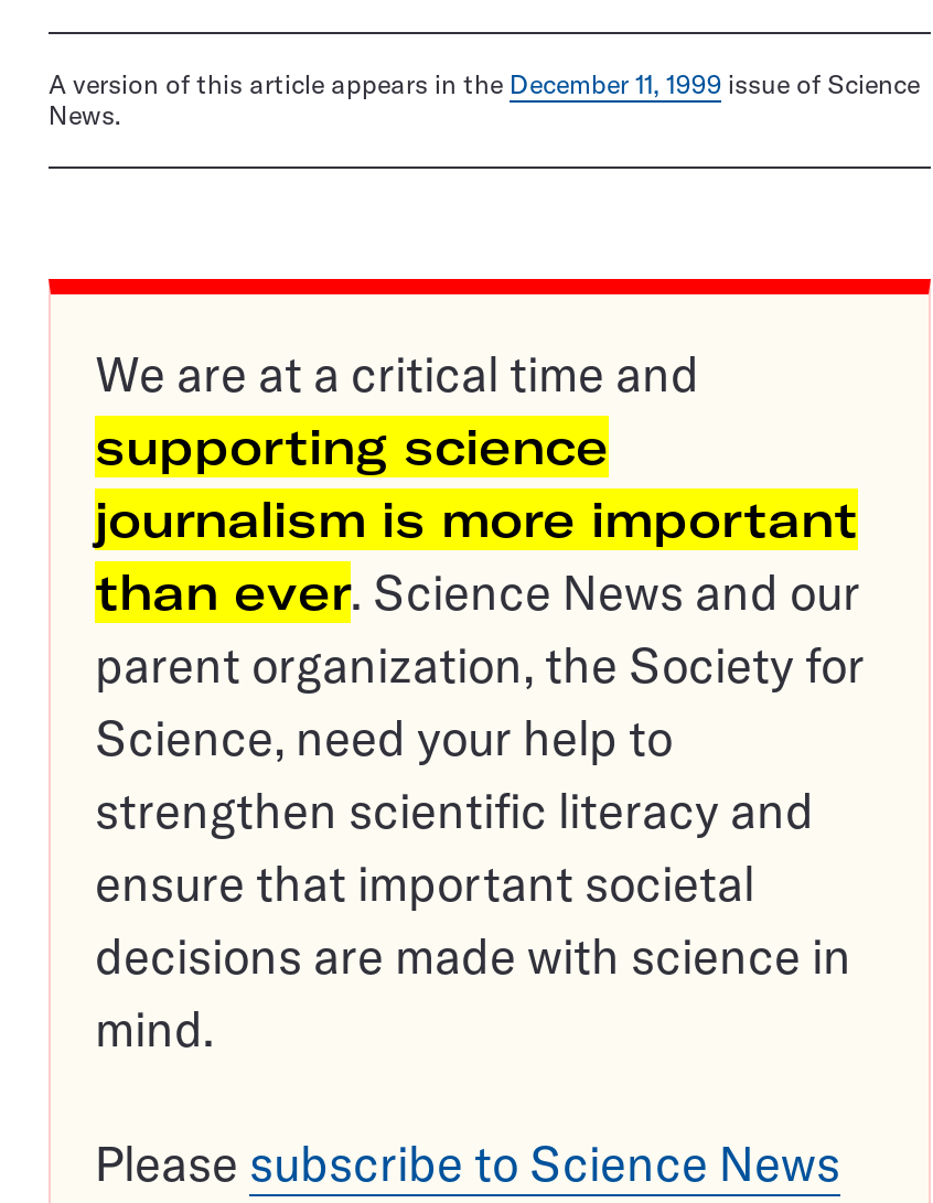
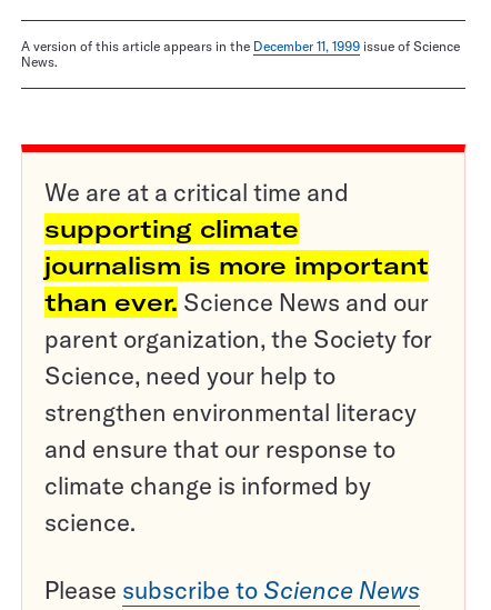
- supporting science
+ supporting climate

- strengthen scientific literacy and
- ensure that important societal
- decisions are made with science in
- mind.
+ strengthen environmental literacy
+ and ensure that our response to
+ climate change is informed by
+ science.
